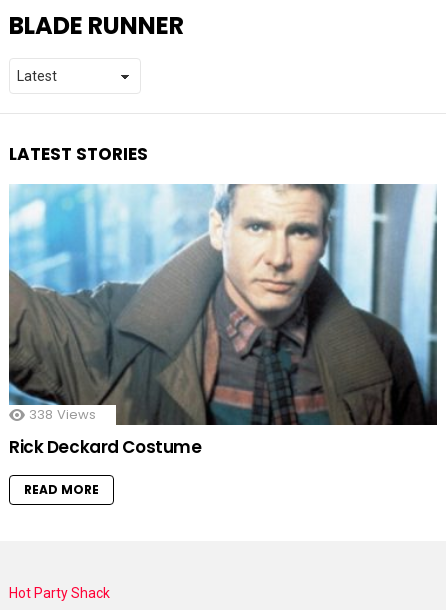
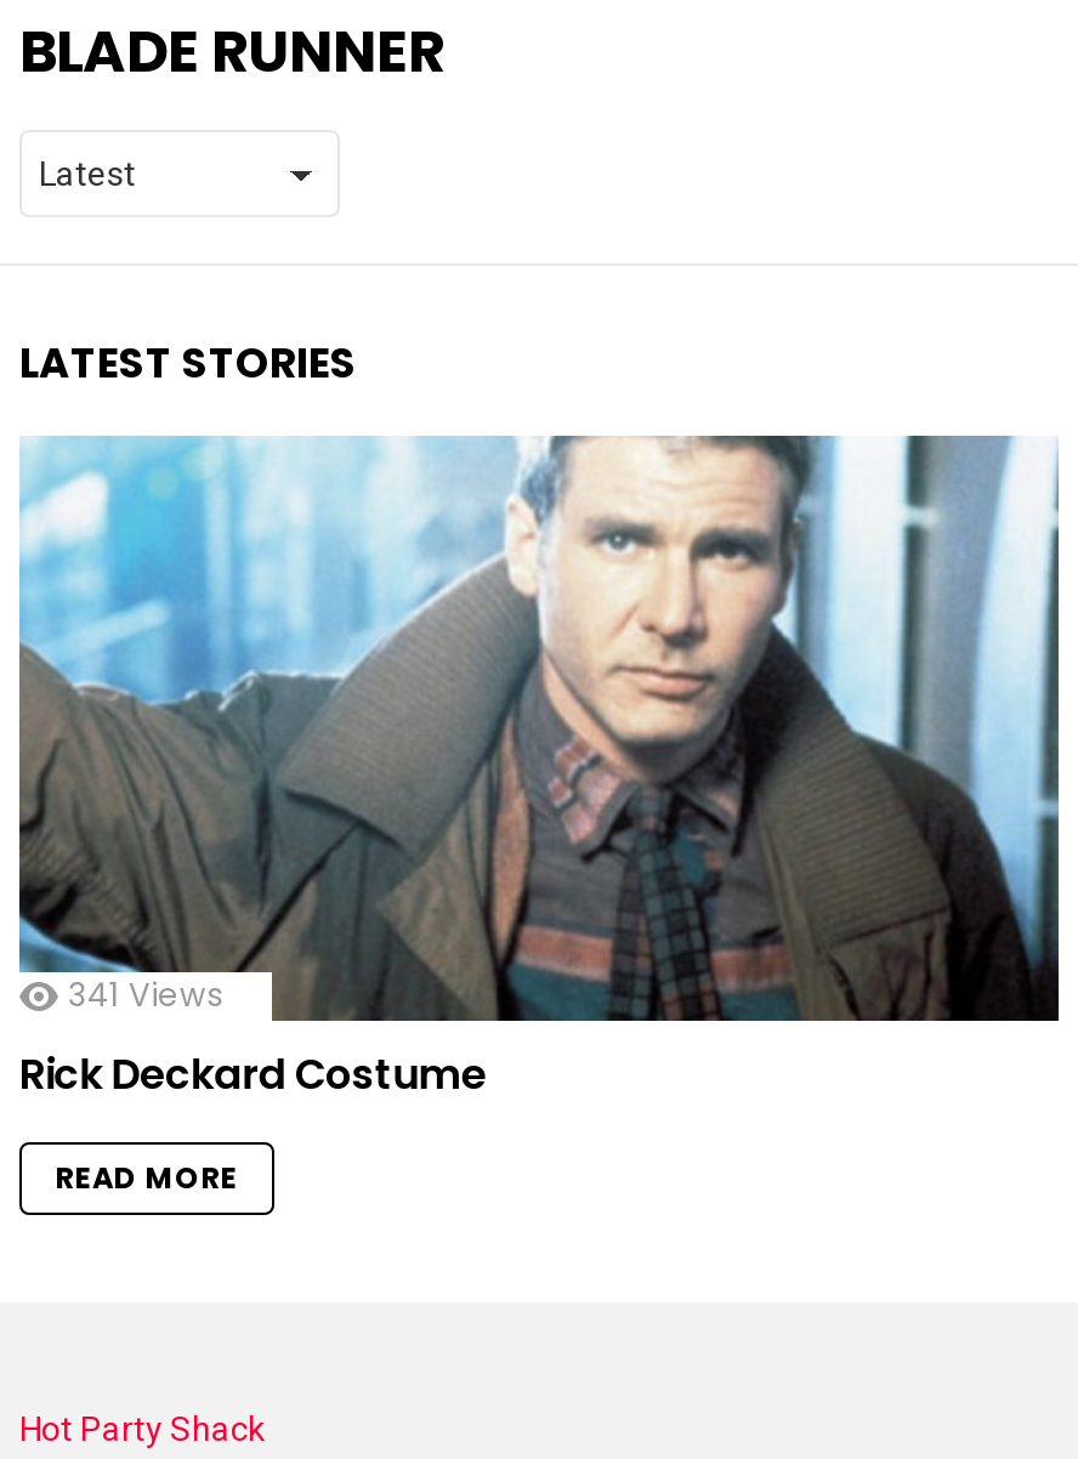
- 338 Views
+ 341 Views
